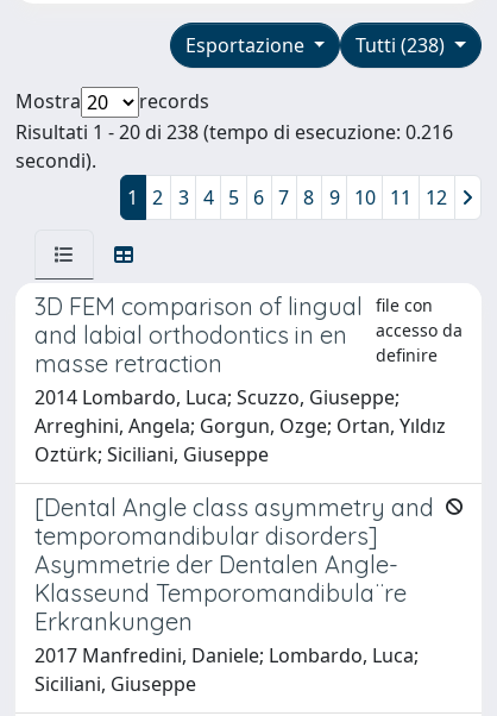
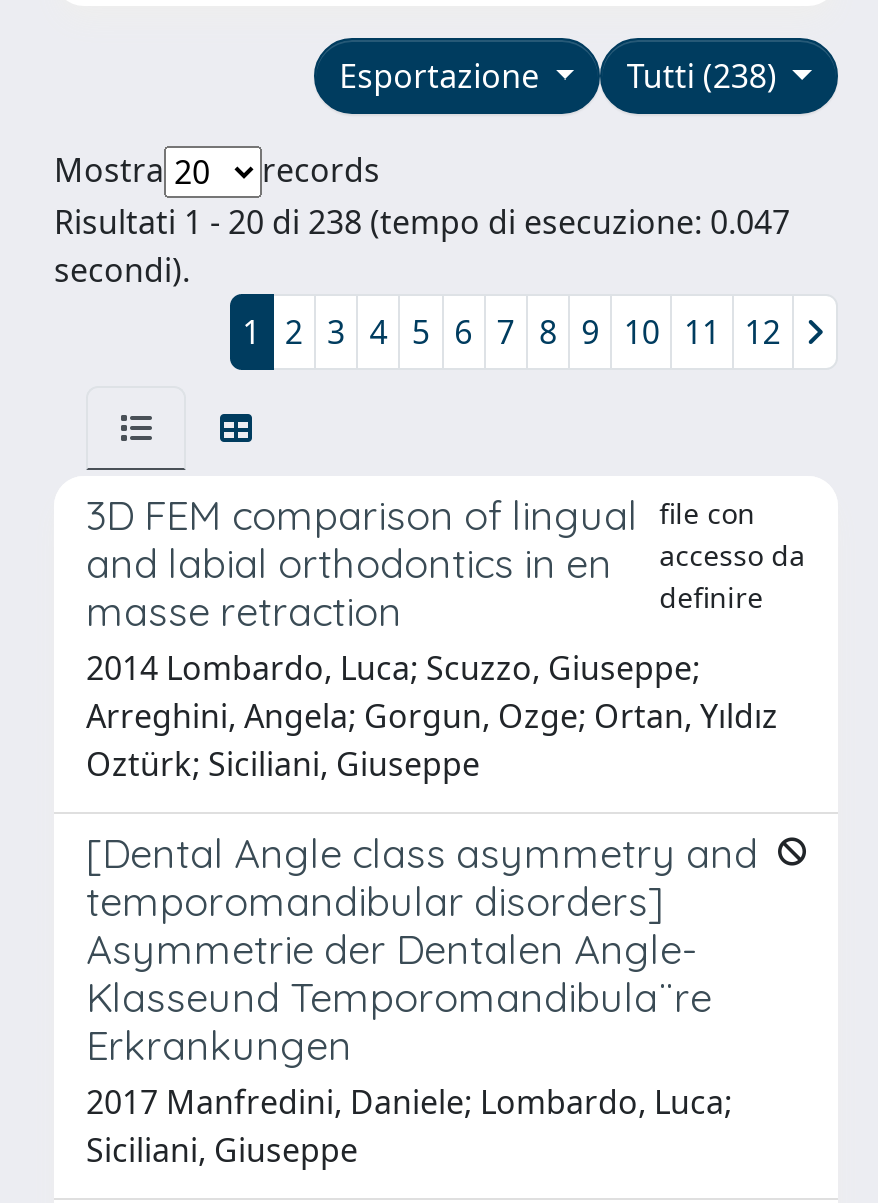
- Risultati 1 - 20 di 238 (tempo di esecuzione: 0.216
+ Risultati 1 - 20 di 238 (tempo di esecuzione: 0.047
